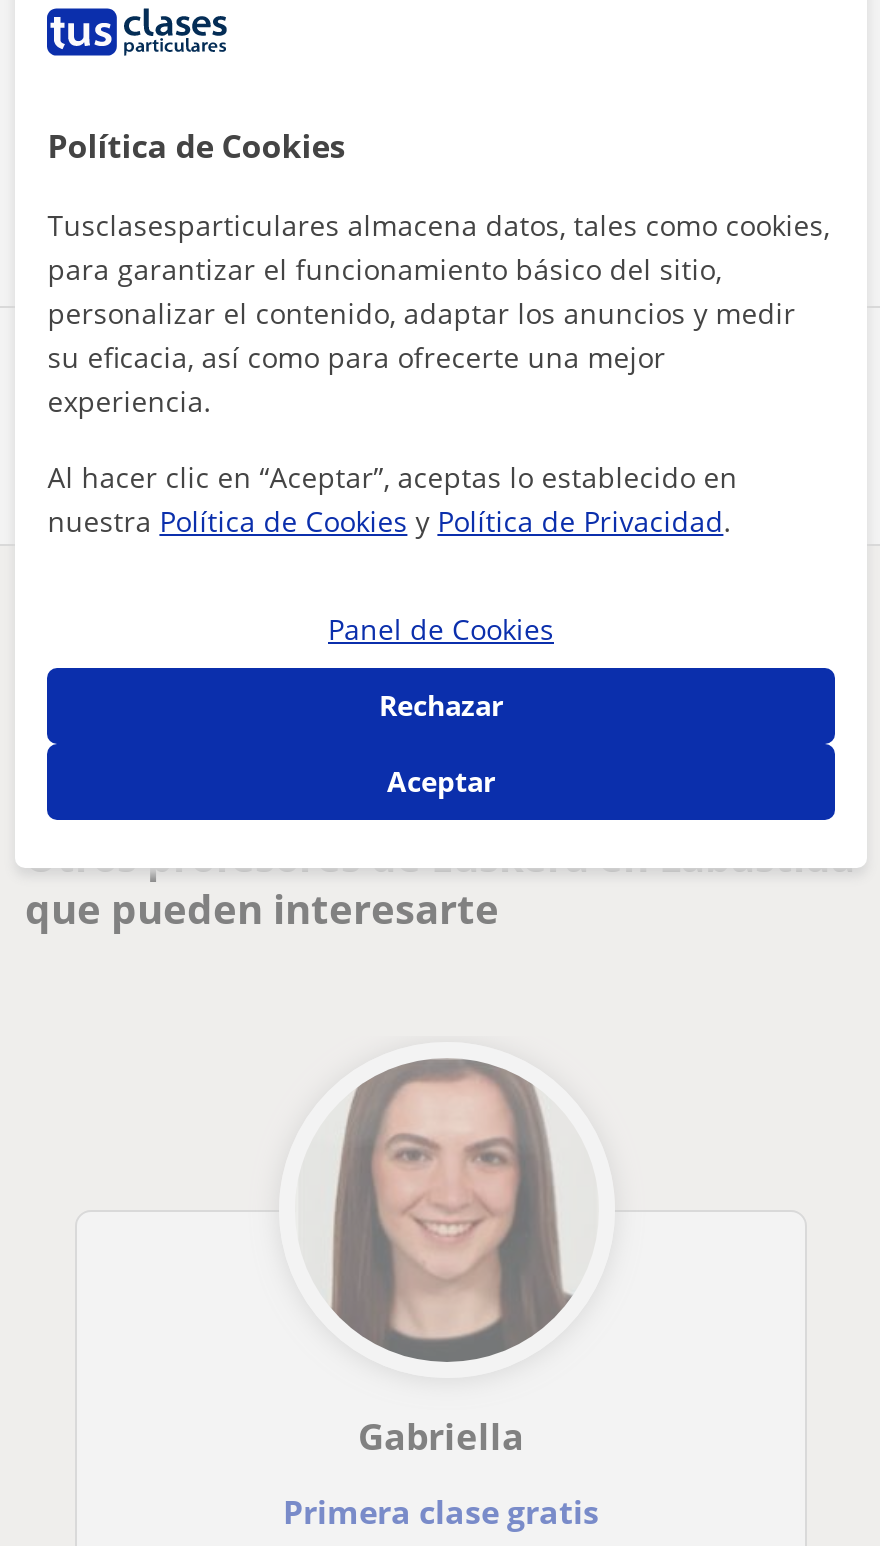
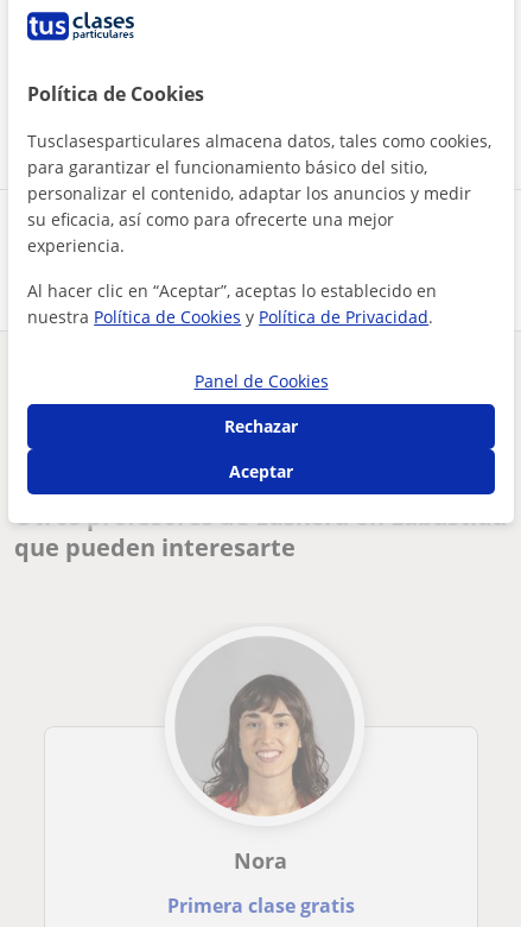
- [image]
- Gabriella
+ [image]
+ Nora
